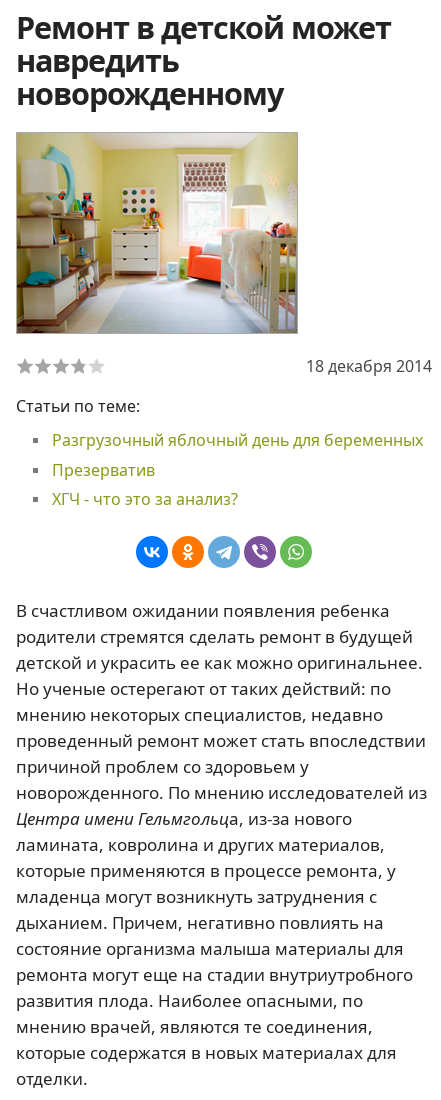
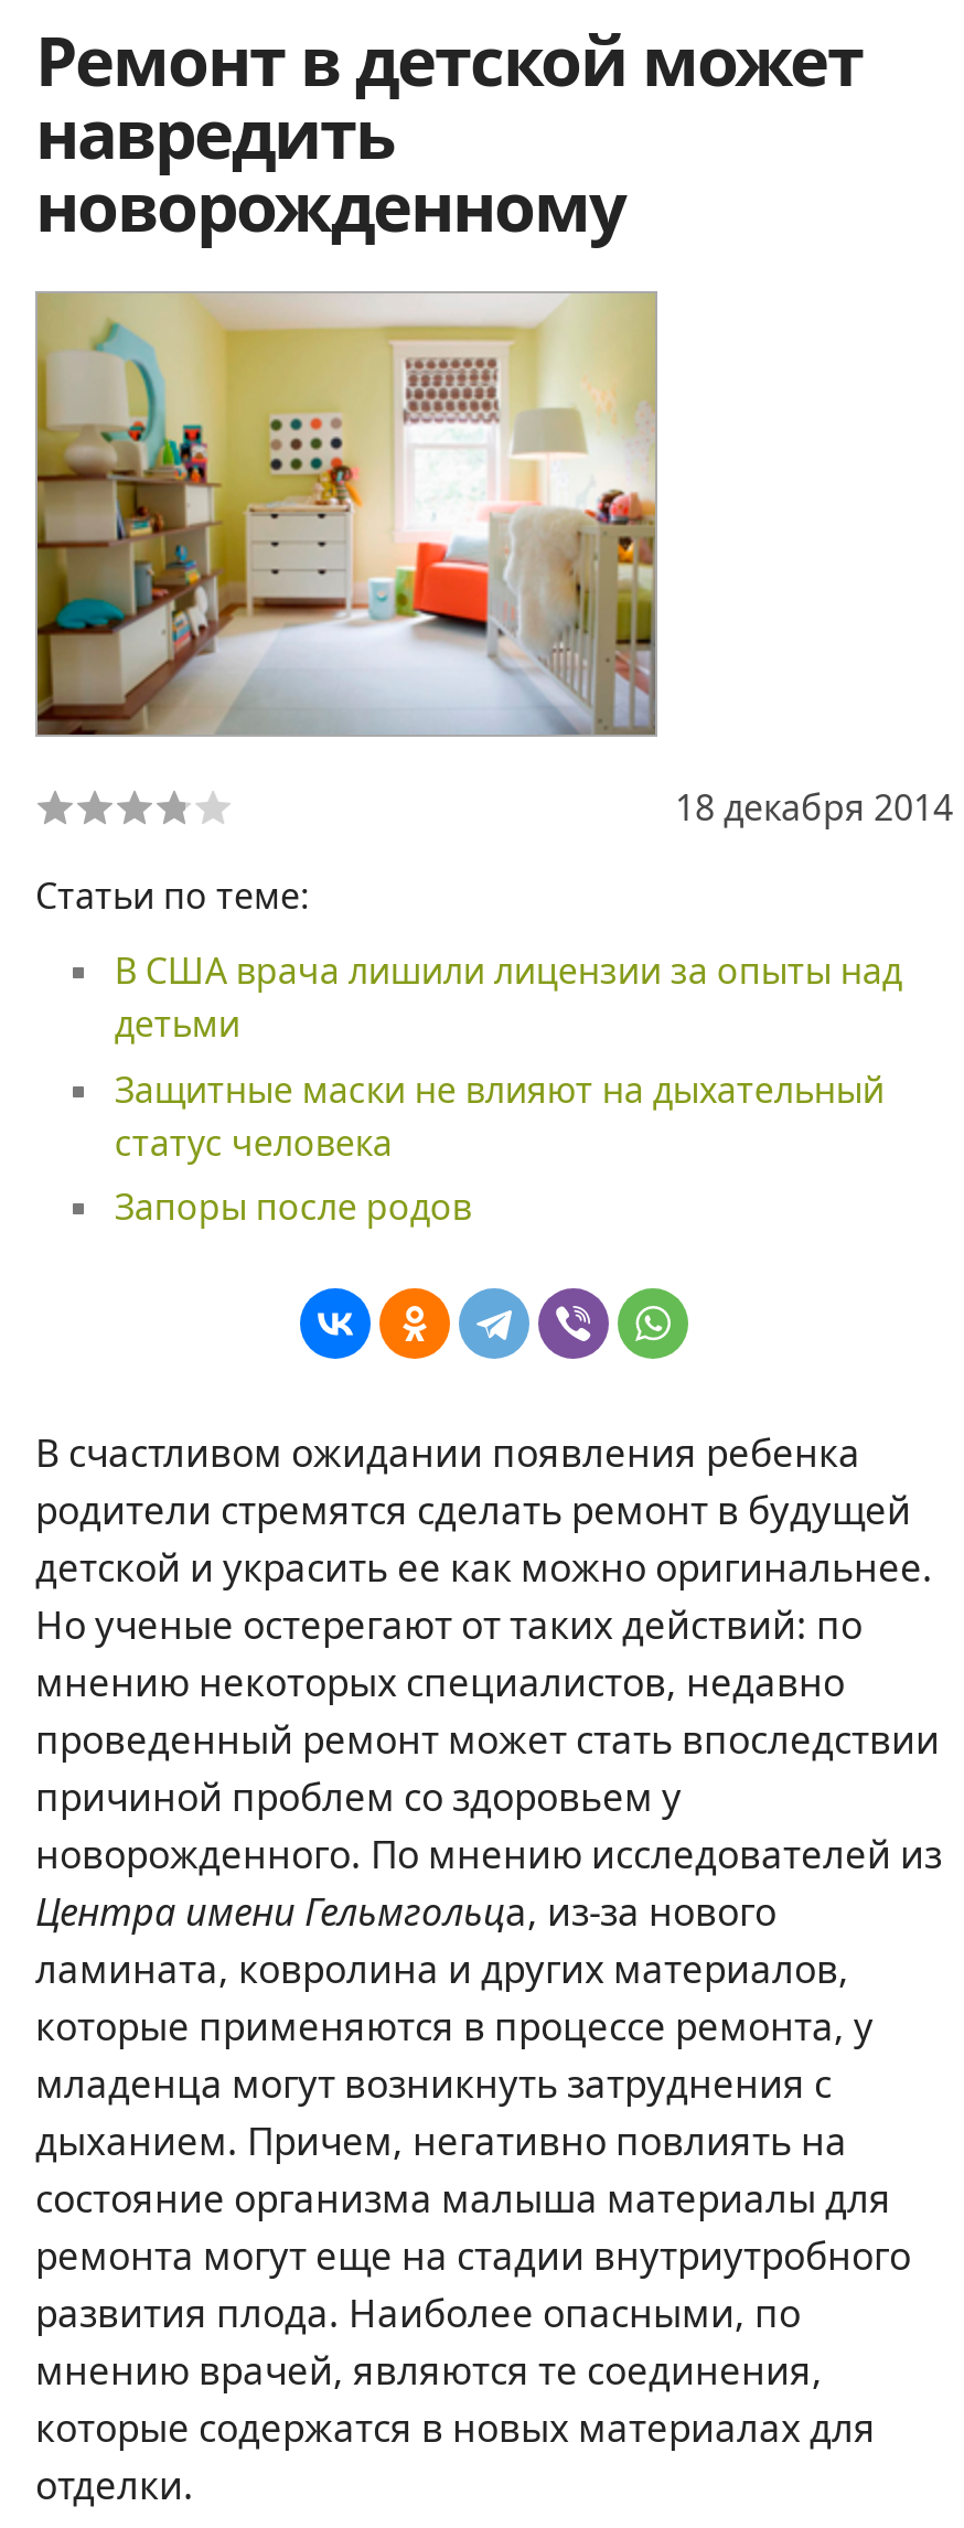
- Разгрузочный яблочный день для беременных
- Презерватив
- ХГЧ - что это за анализ?
+ В США врача лишили лицензии за опыты над
+ детьми
+ Защитные маски не влияют на дыхательный
+ статус человека
+ Запоры после родов
